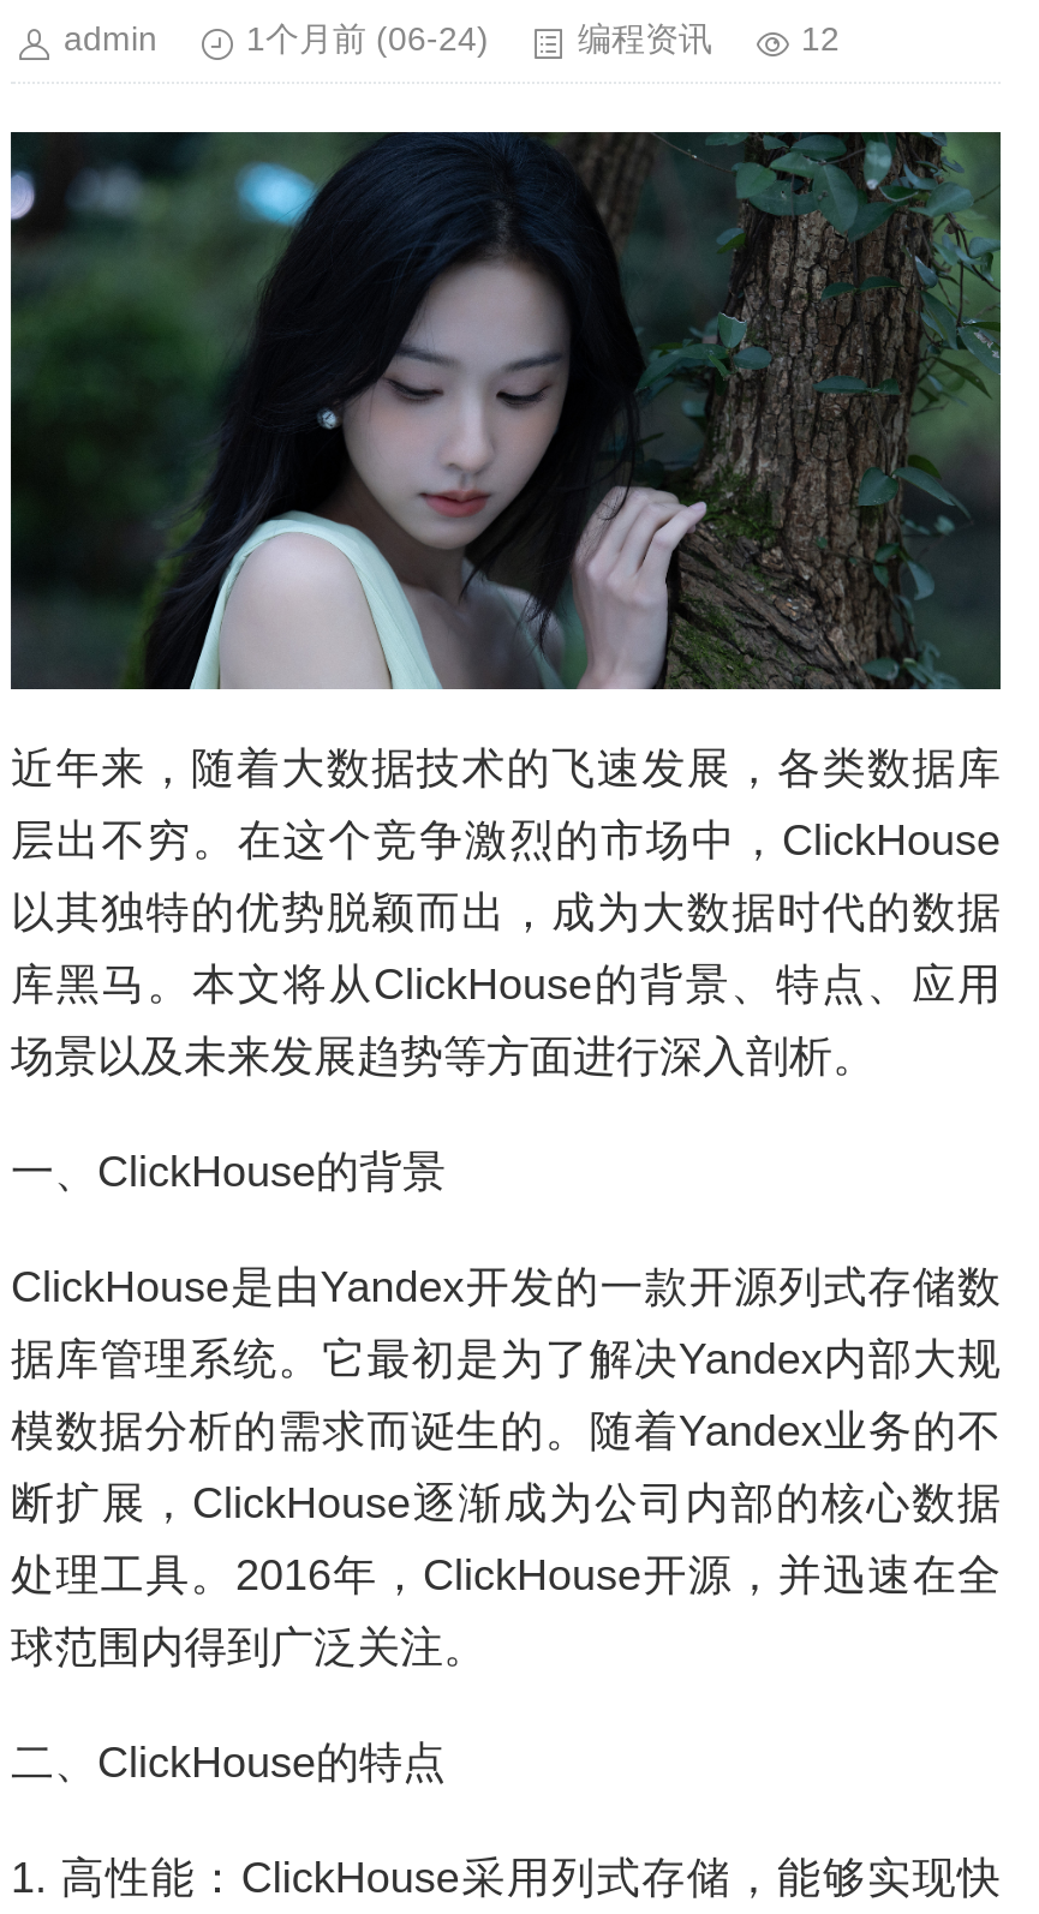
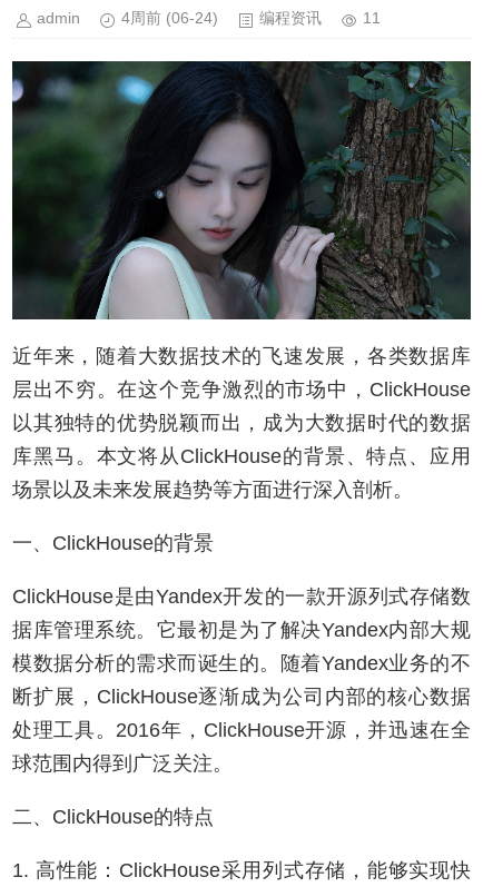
- 1个月前(06-24)
+ 4周前(06-24)

- 12
+ 11
